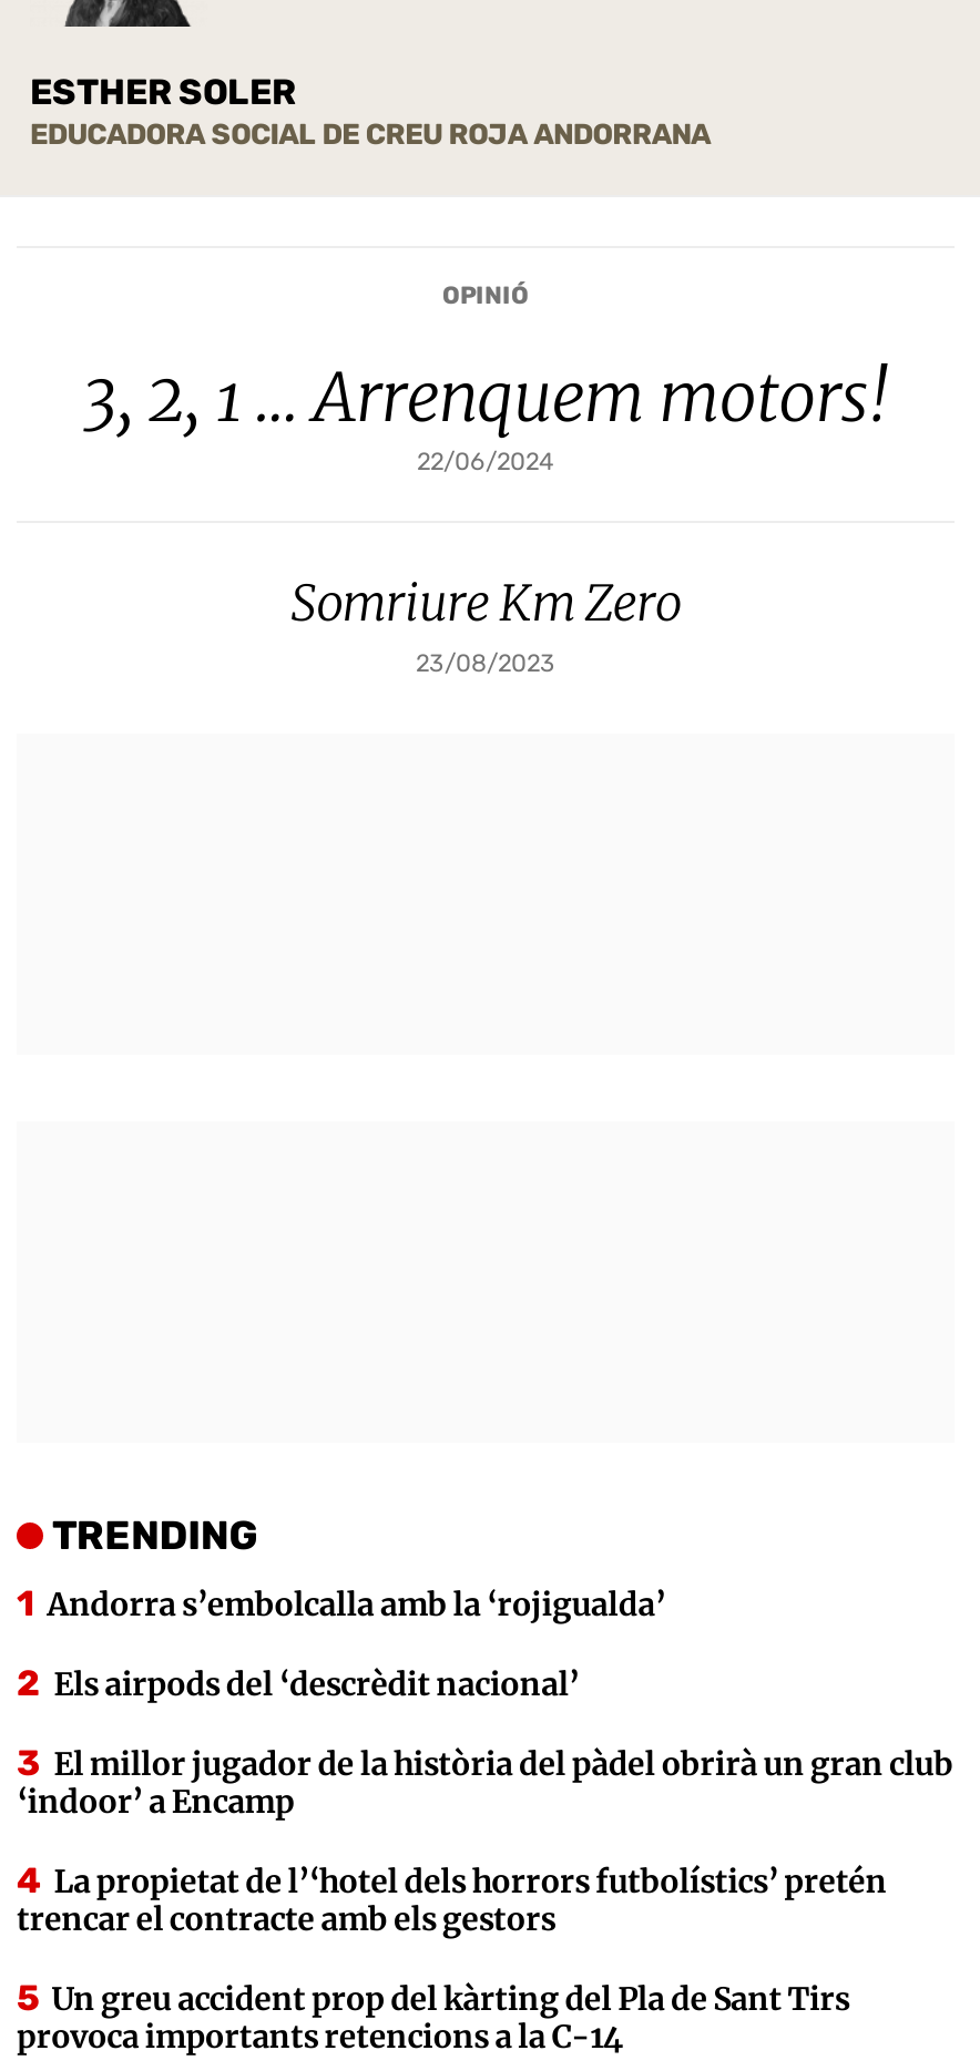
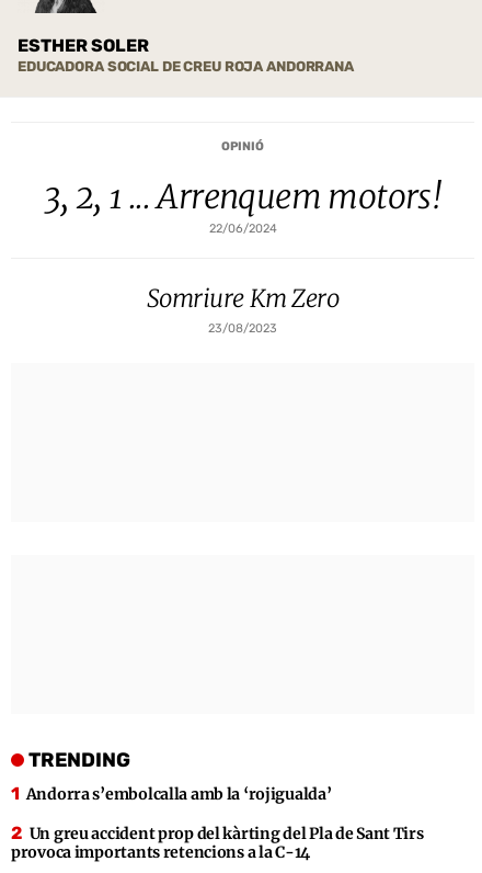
- Els airpods del ‘descrèdit nacional’
- El millor jugador de la història del pàdel obrirà un gran club
- ‘indoor’ a Encamp
- La propietat de l’‘hotel dels horrors futbolístics’ pretén
- trencar el contracte amb els gestors
